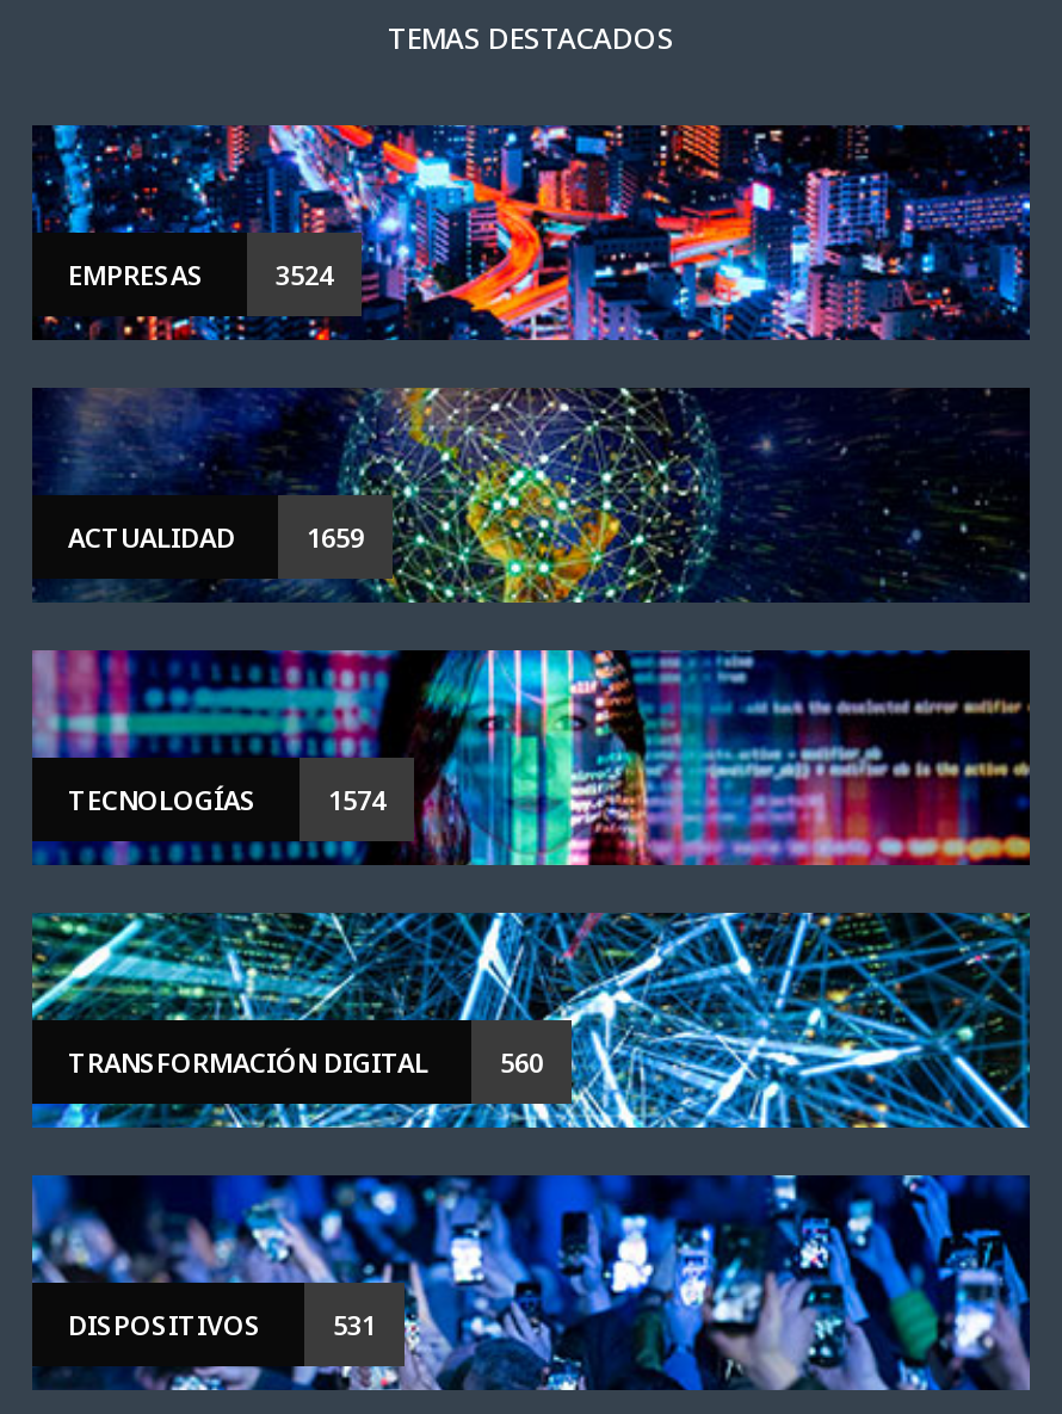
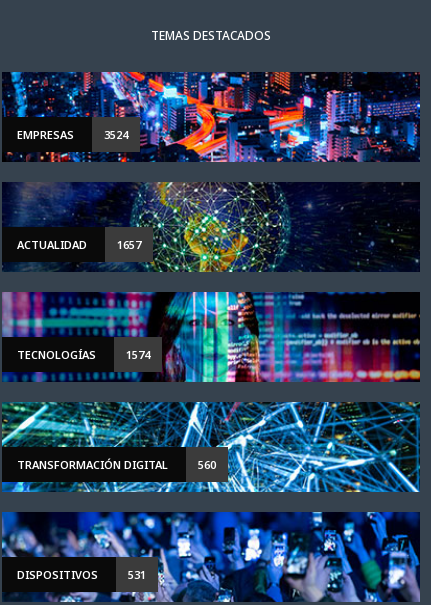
- ACTUALIDAD 1659
+ ACTUALIDAD 1657
